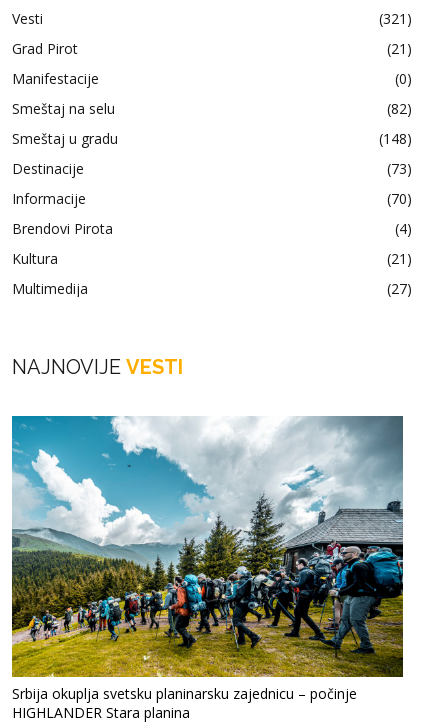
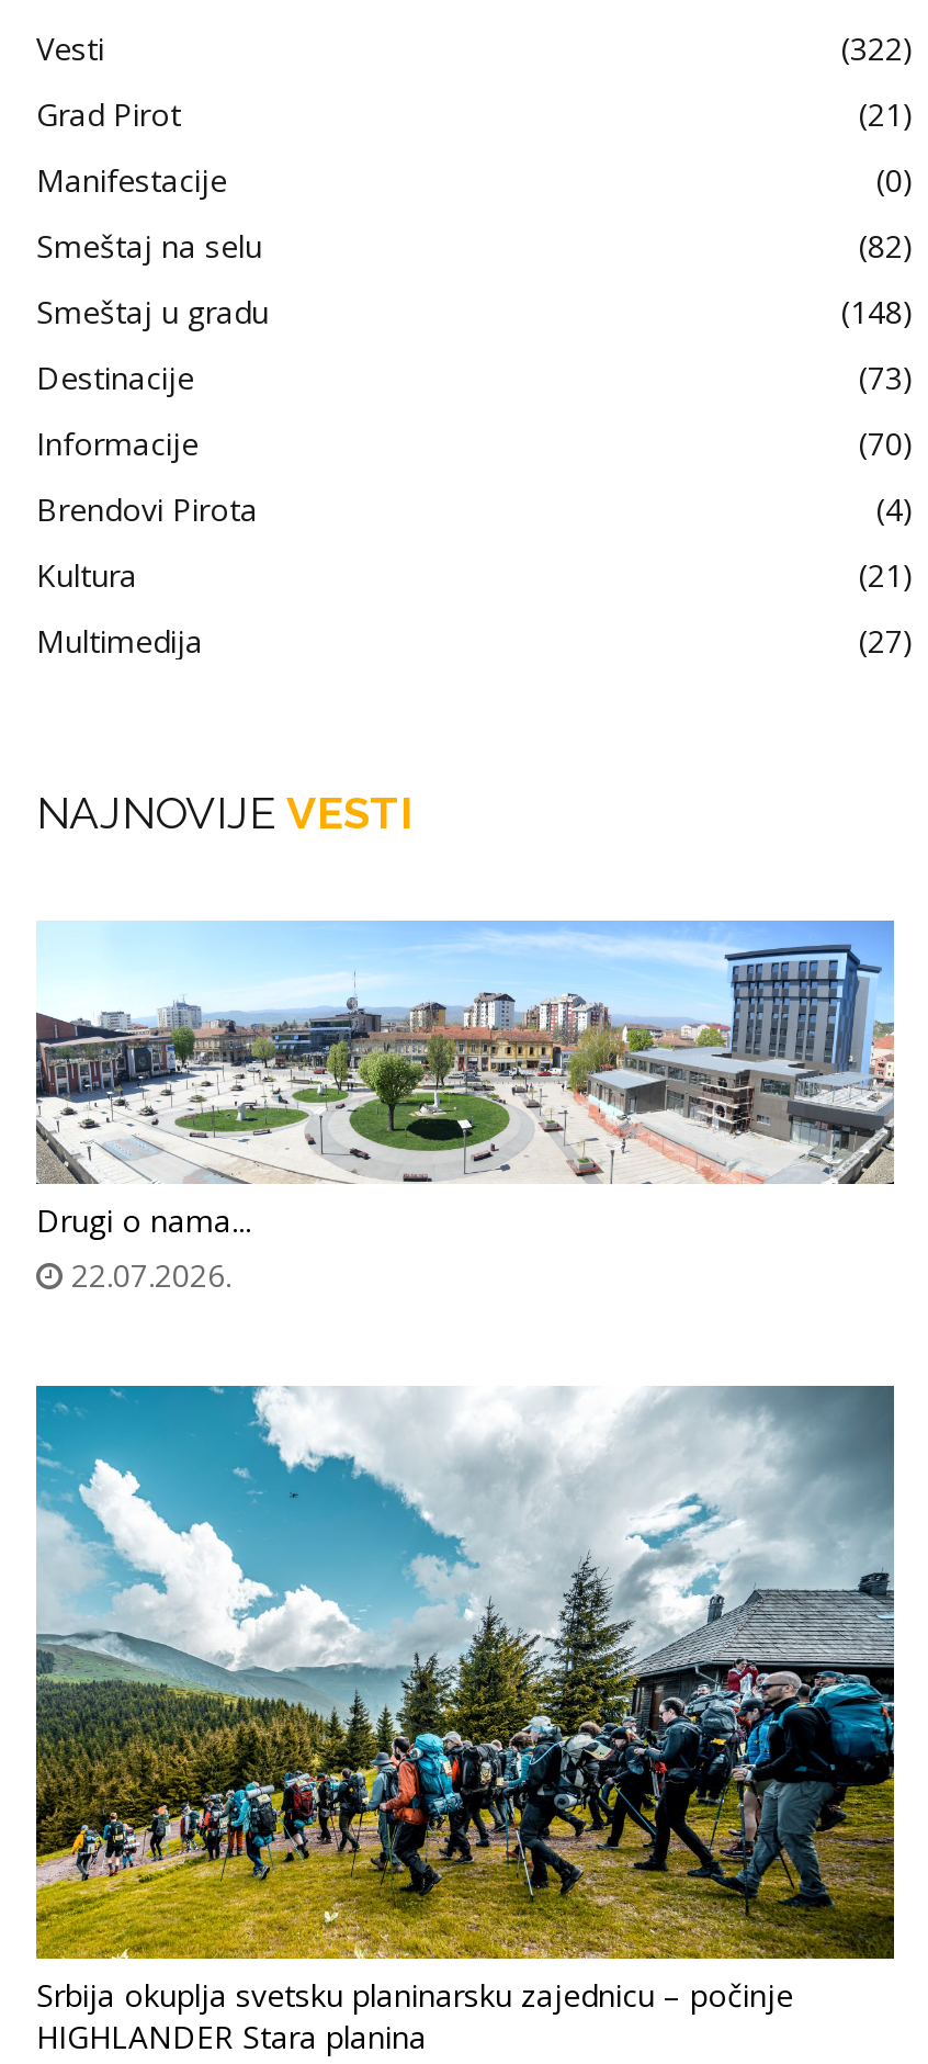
- (321)
+ (322)

+ [image]
+ Drugi o nama...
+ 22.07.2026.
